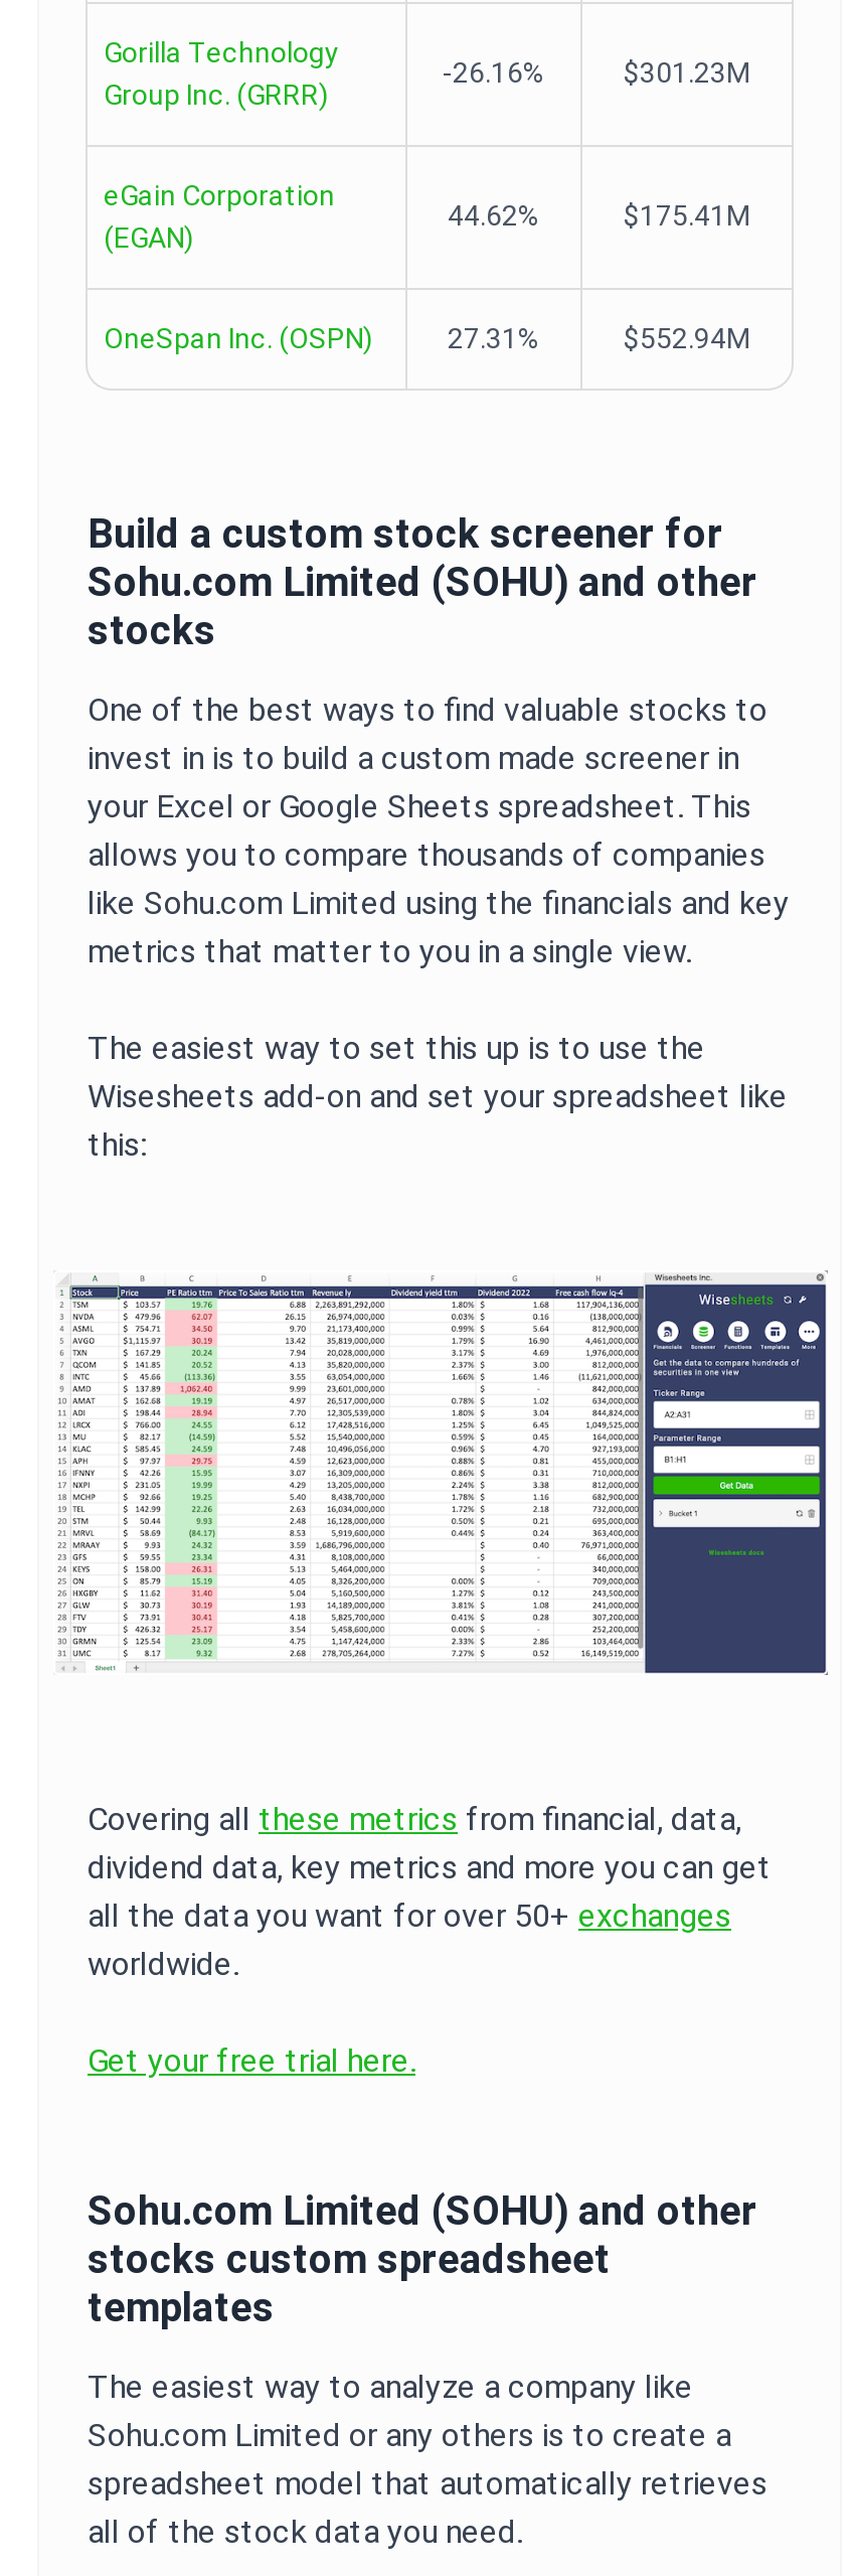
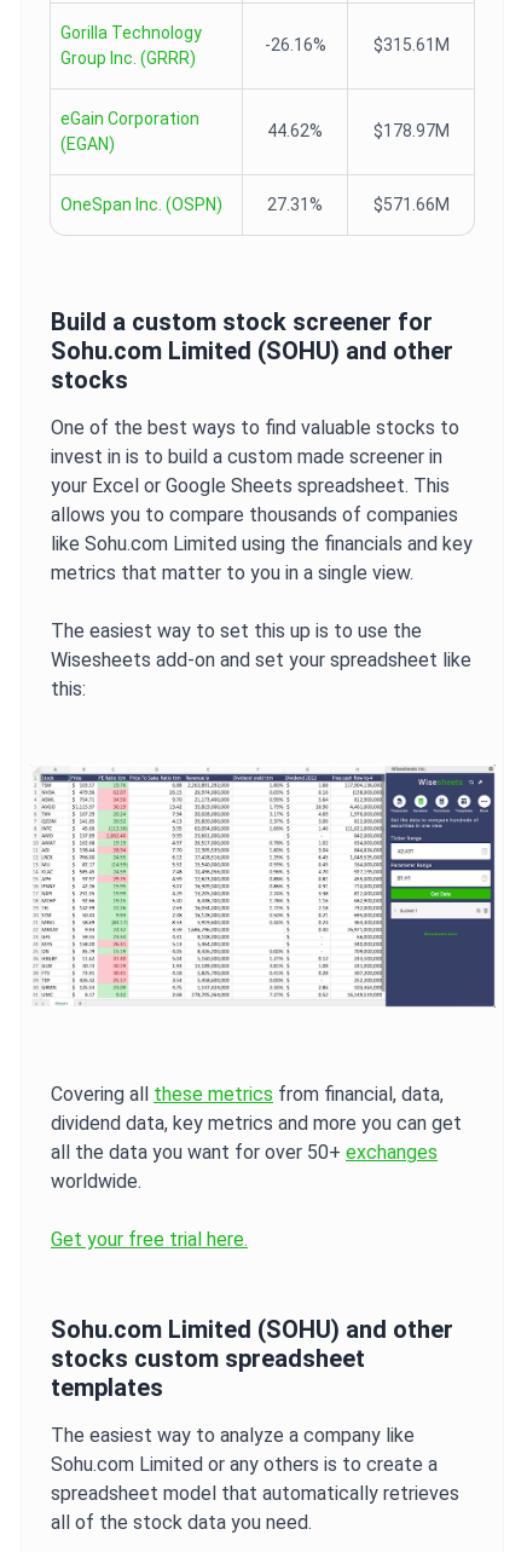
- $301.23M
+ $315.61M

- $175.41M
+ $178.97M

- $552.94M
+ $571.66M
